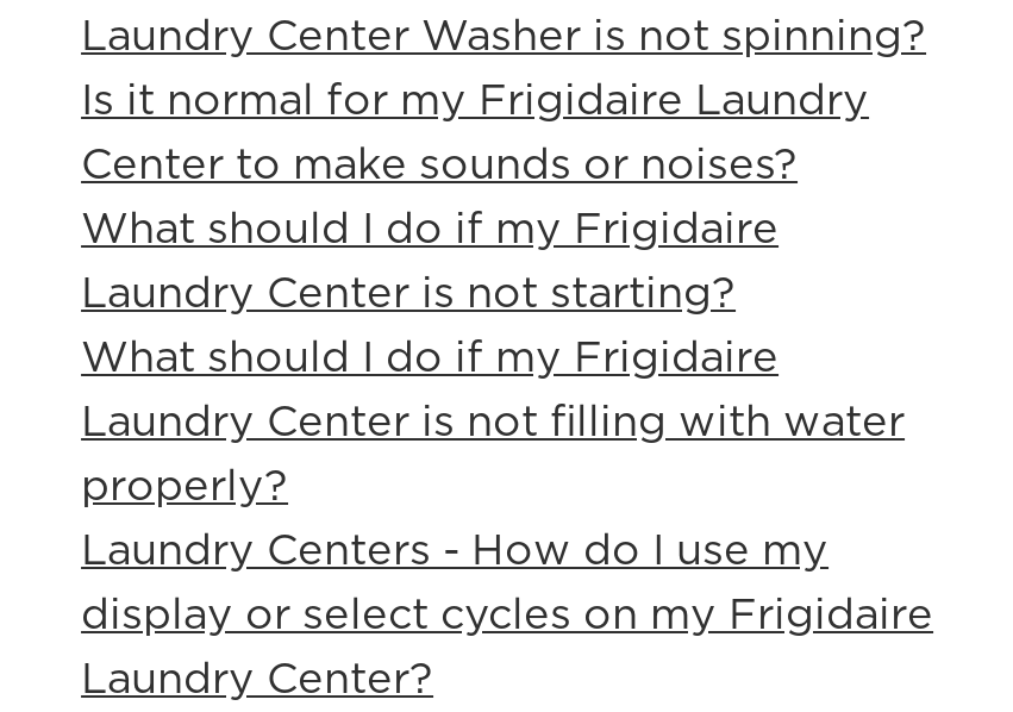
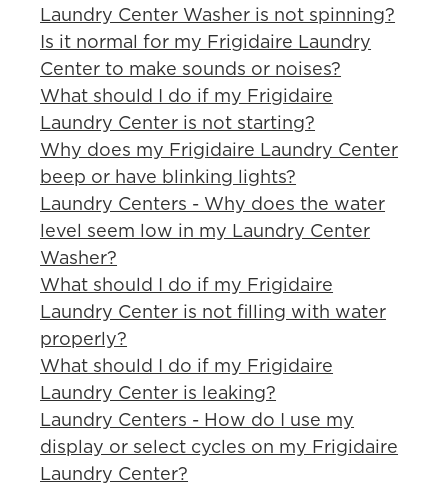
+ Why does my Frigidaire Laundry Center
+ beep or have blinking lights?
+ Laundry Centers - Why does the water
+ level seem low in my Laundry Center
+ Washer?

+ What should I do if my Frigidaire
+ Laundry Center is leaking?
